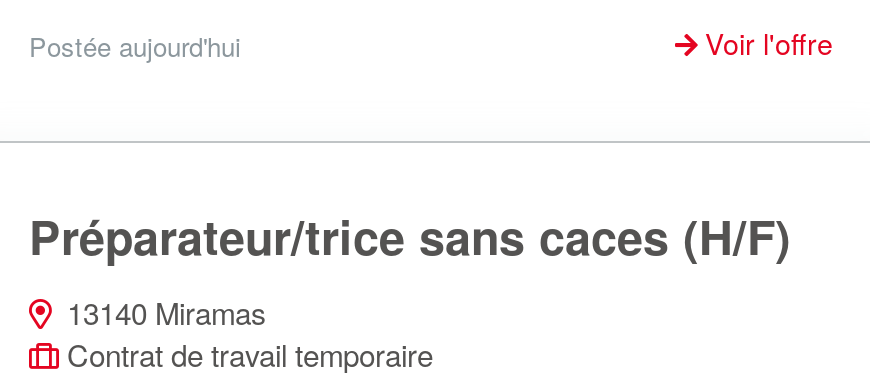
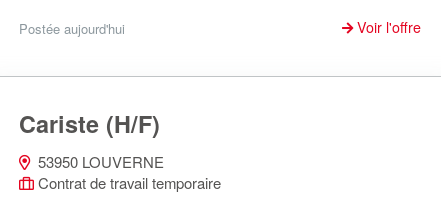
- Préparateur/trice sans caces (H/F)
- 13140 Miramas
+ Cariste (H/F)
+ 53950 LOUVERNE
